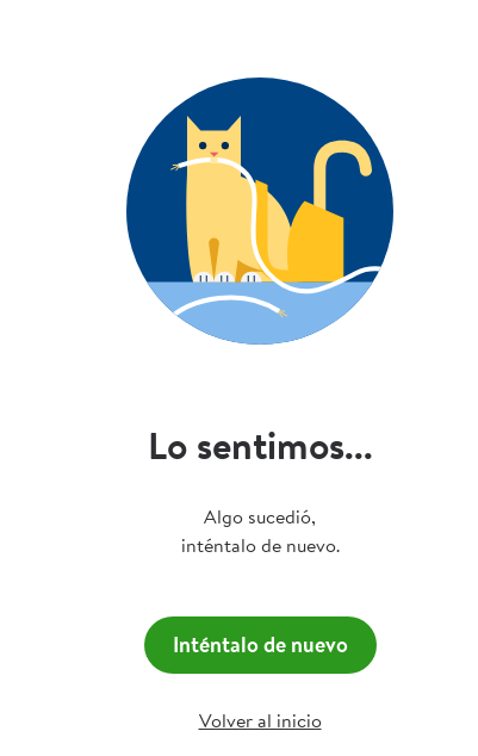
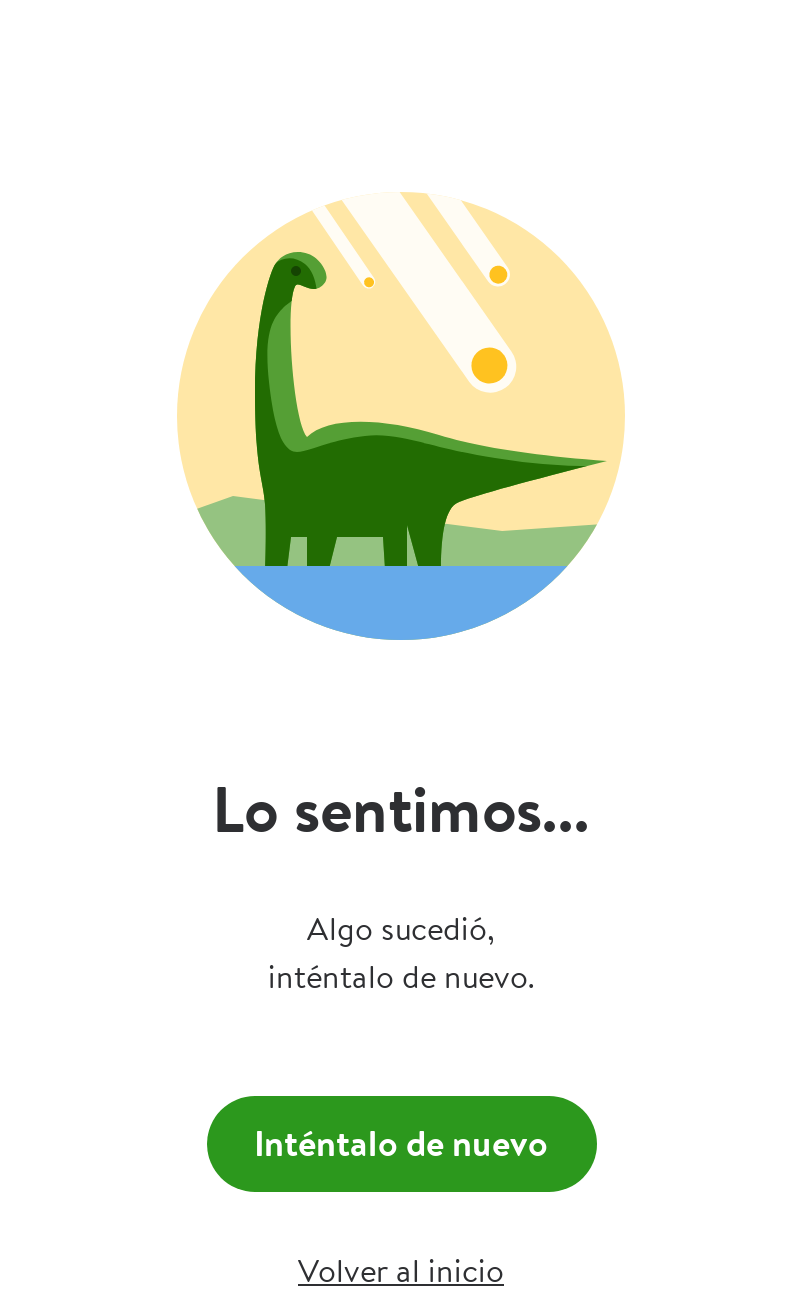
- [image]
+ [image]
